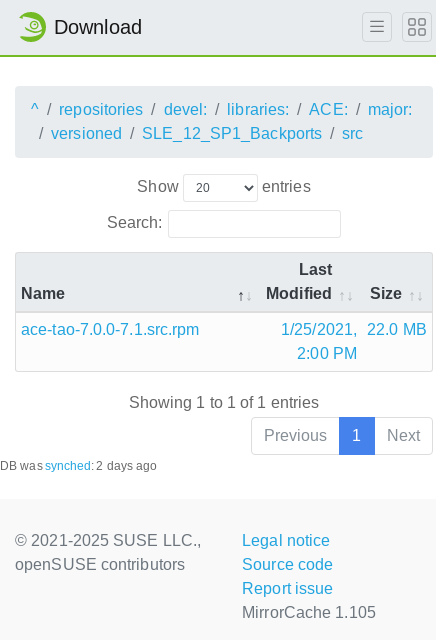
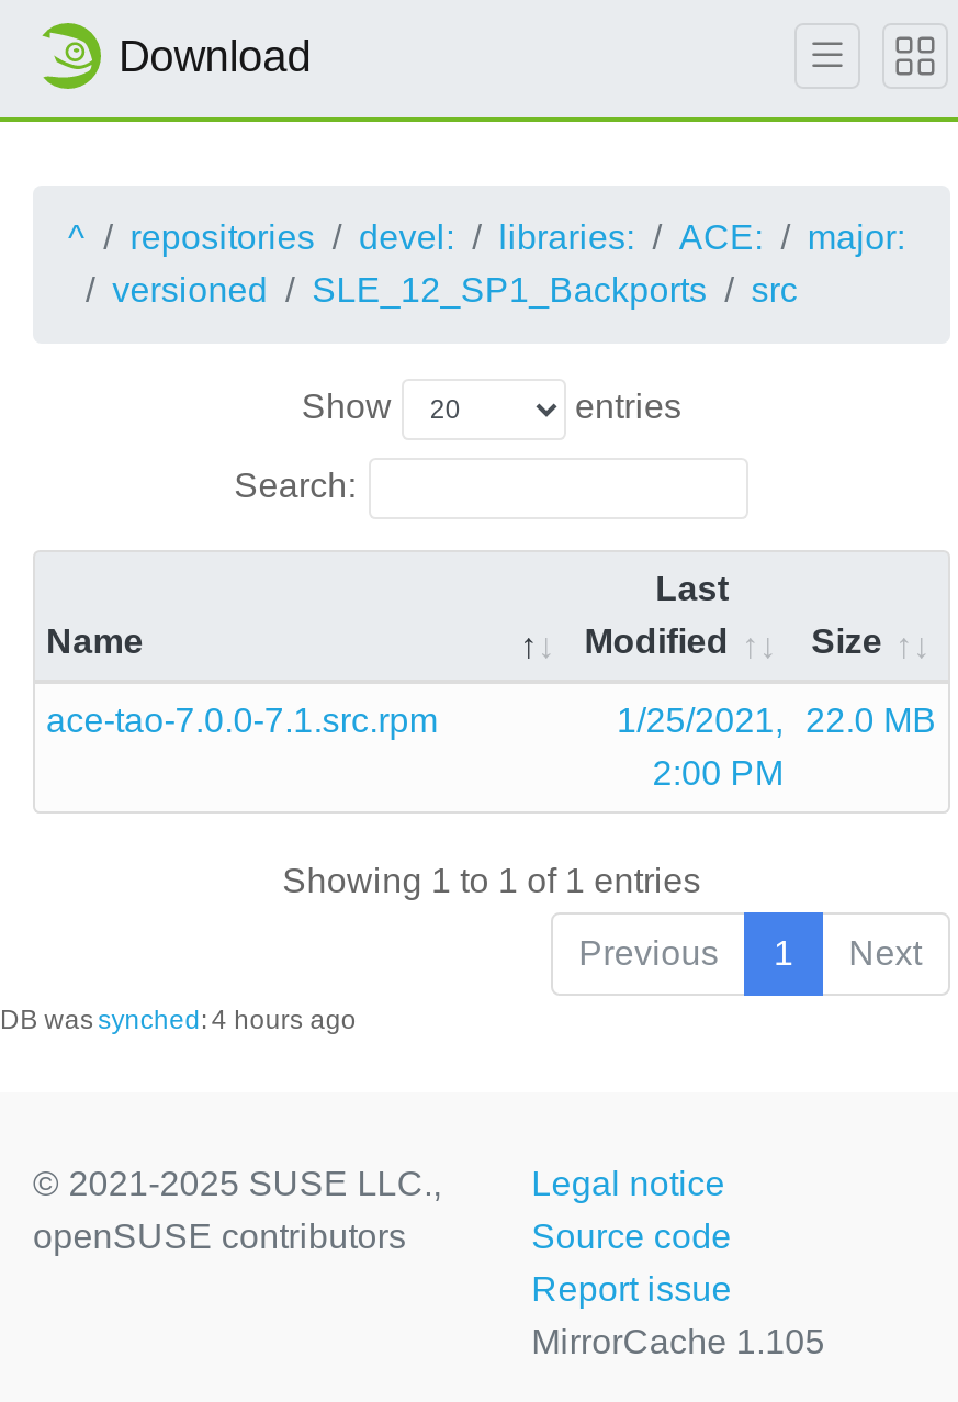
- DB was synched: 2 days ago
+ DB was synched: 4 hours ago
